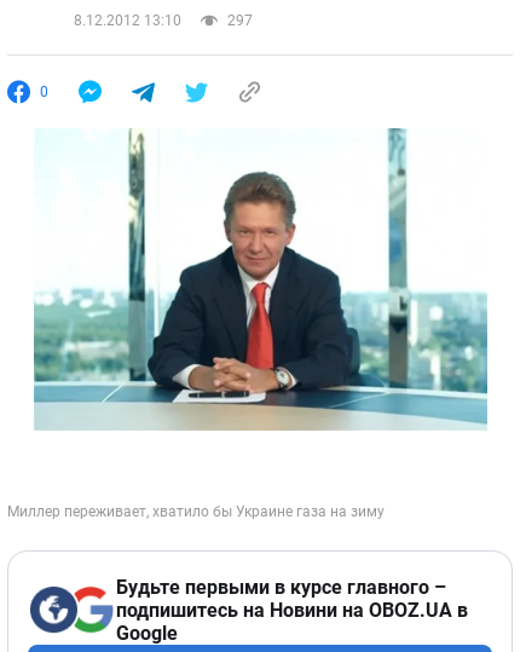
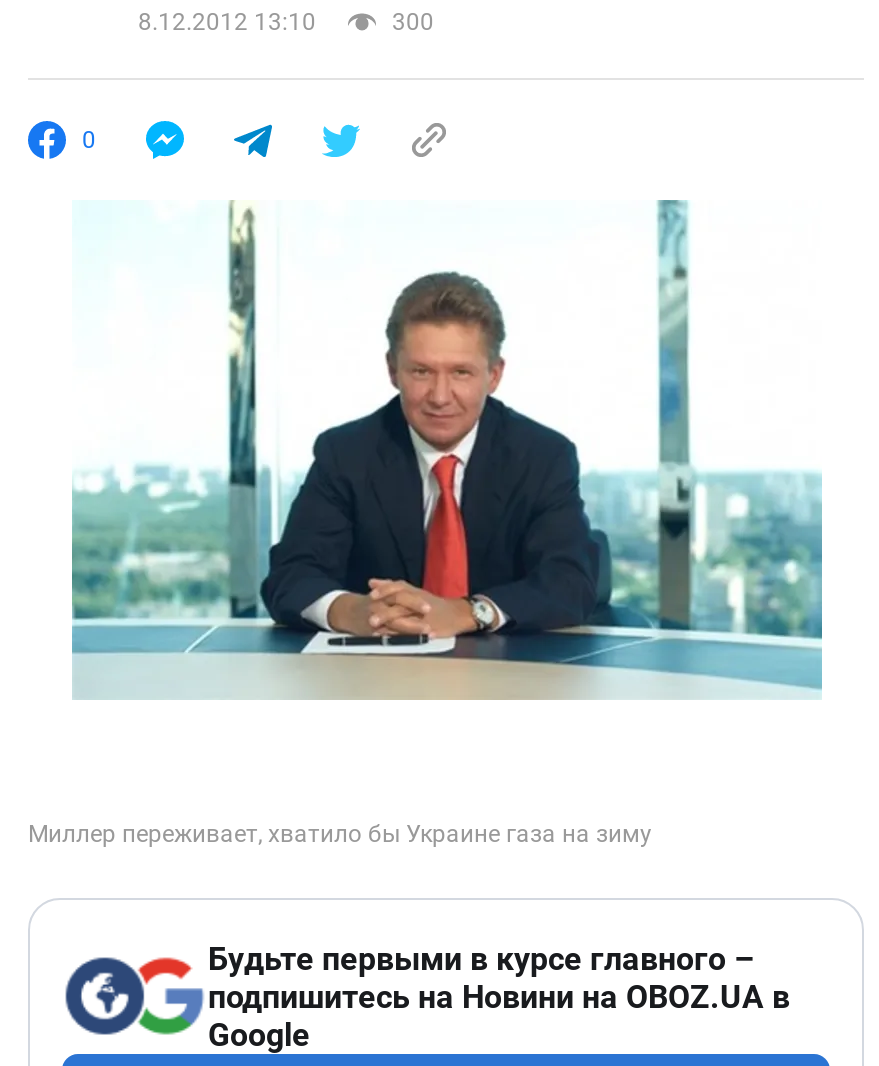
- 297
+ 300
